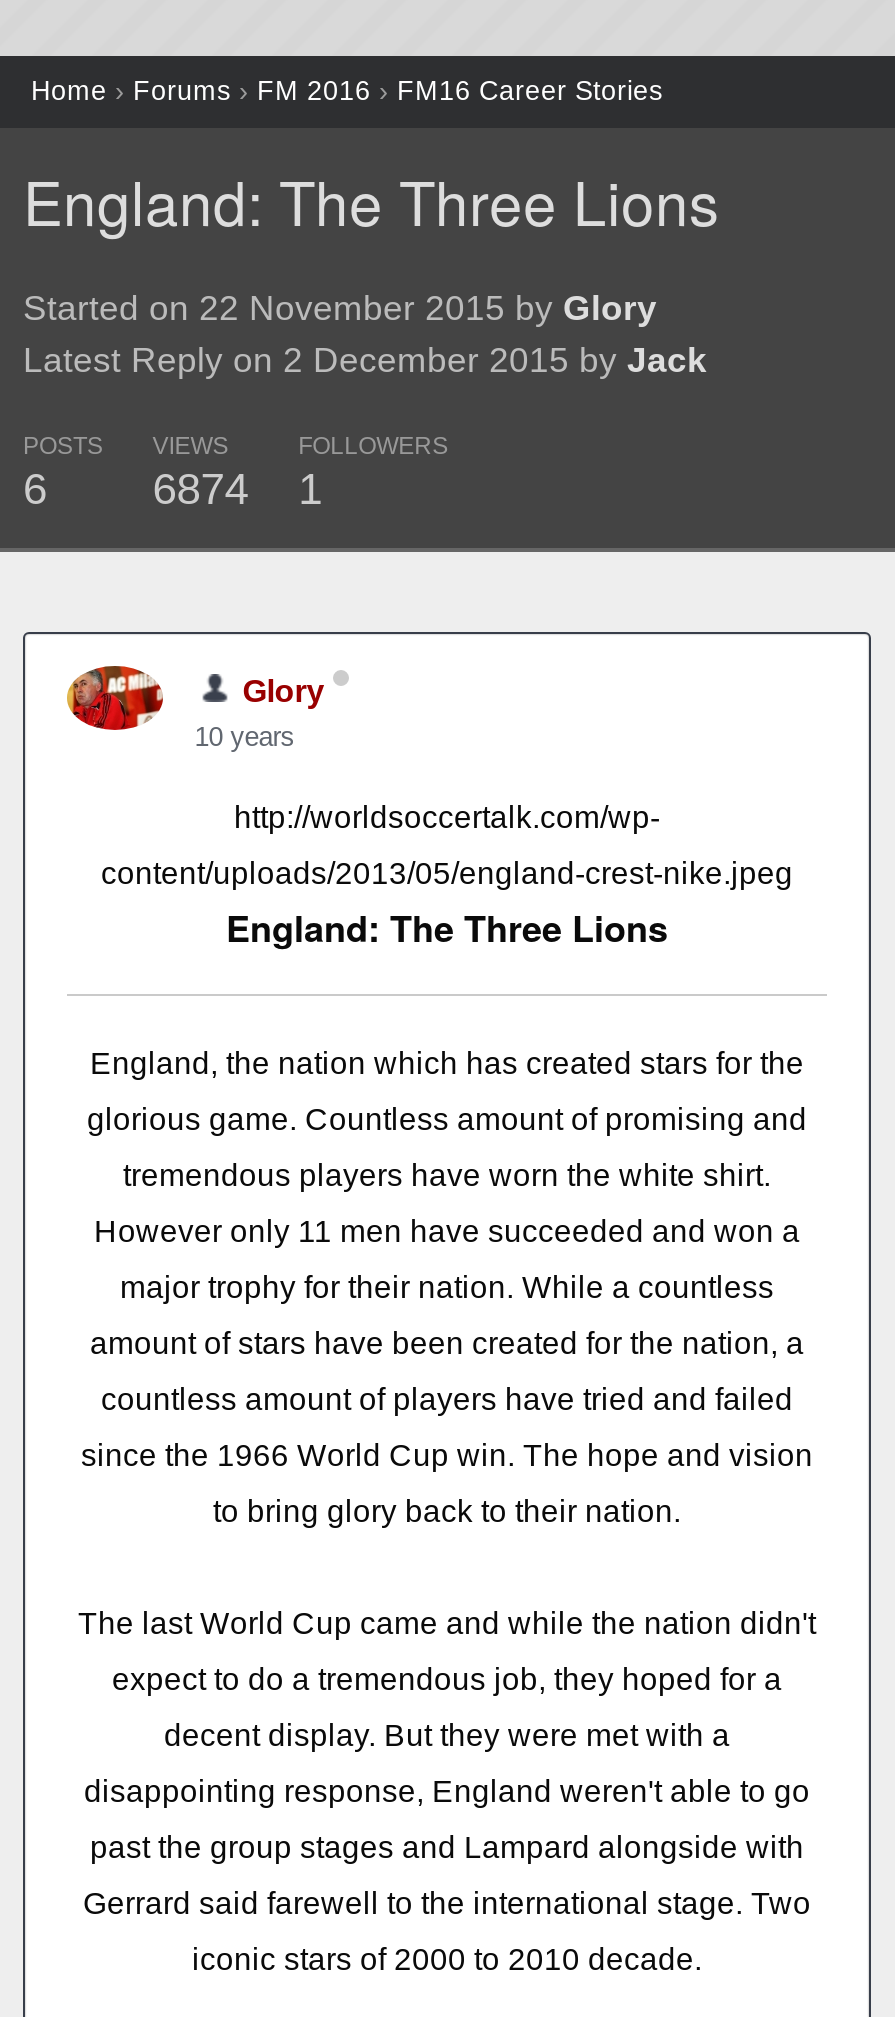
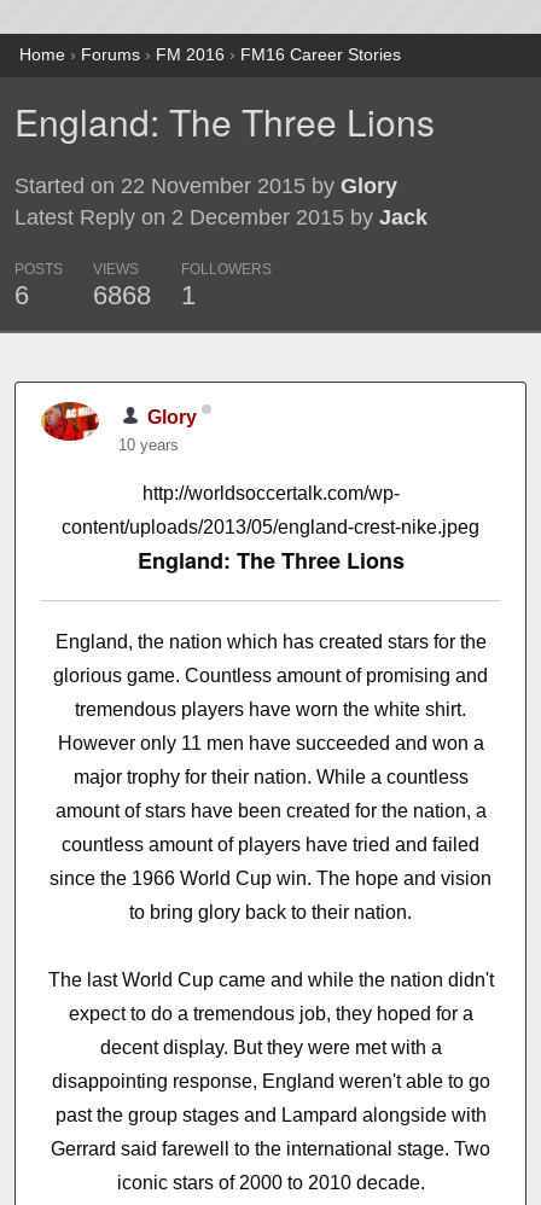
- 6874 1
+ 6868 1
